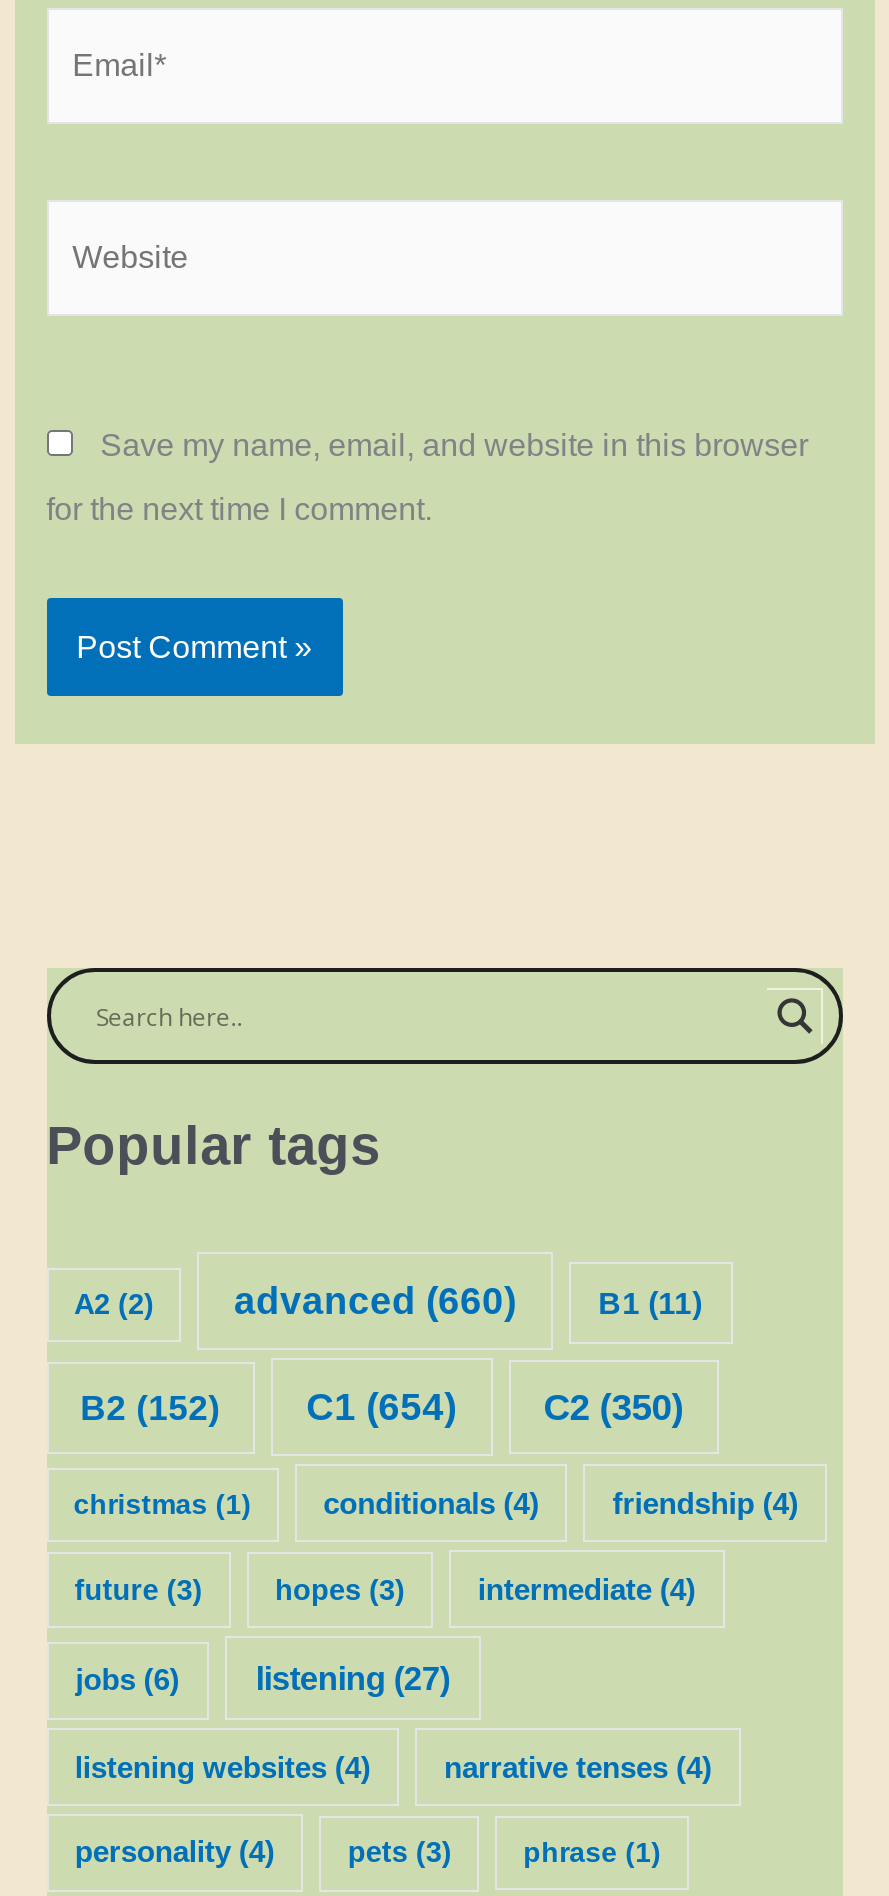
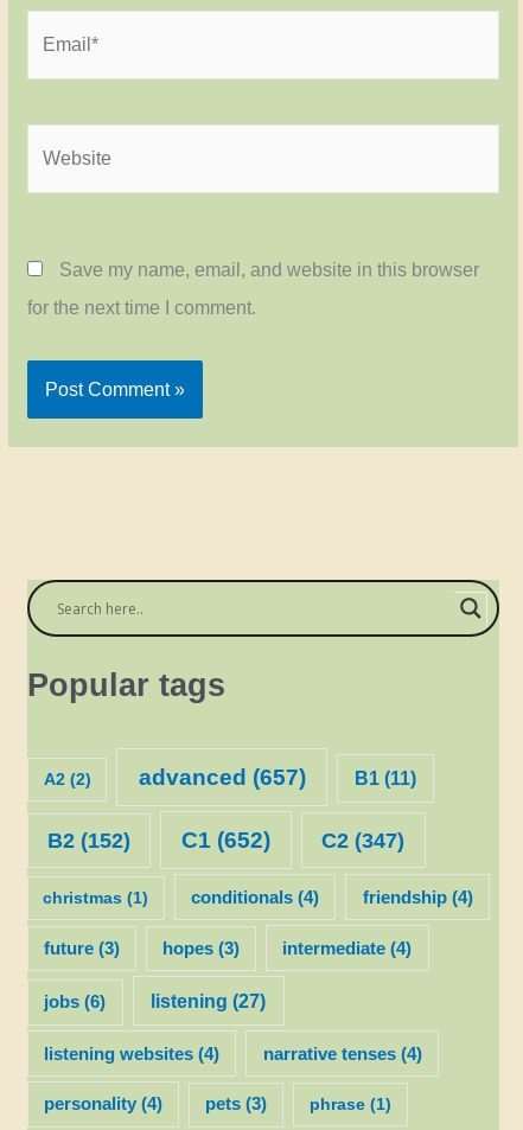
- advanced (660)
+ advanced (657)

- C1 (654)
+ C1 (652)

- C2 (350)
+ C2 (347)
